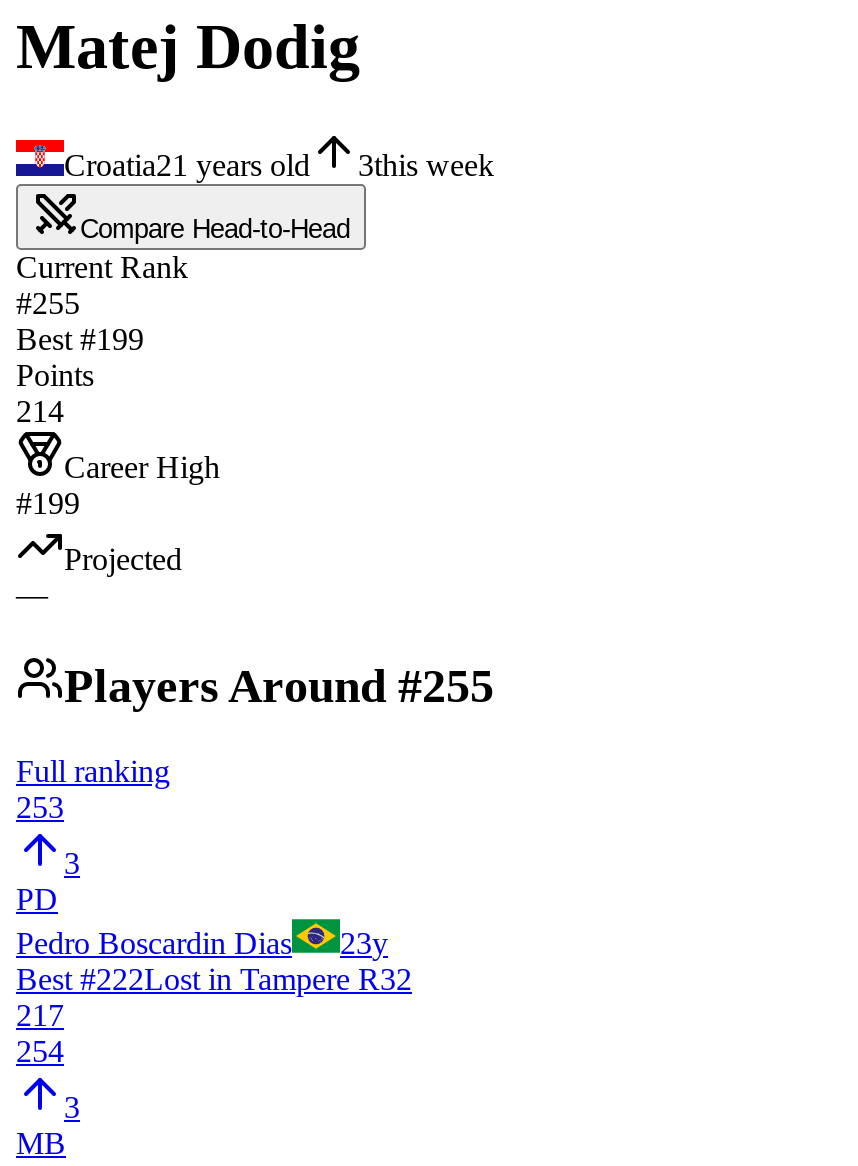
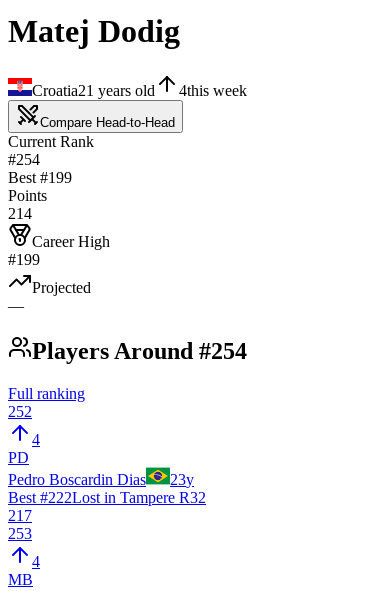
- Croatia21 years old 3this week
+ Croatia21 years old 4this week

- #255
+ #254

- Players Around #255
+ Players Around #254

- 253
+ 252

- 3
+ 4

- 254
+ 253

- 3
+ 4
